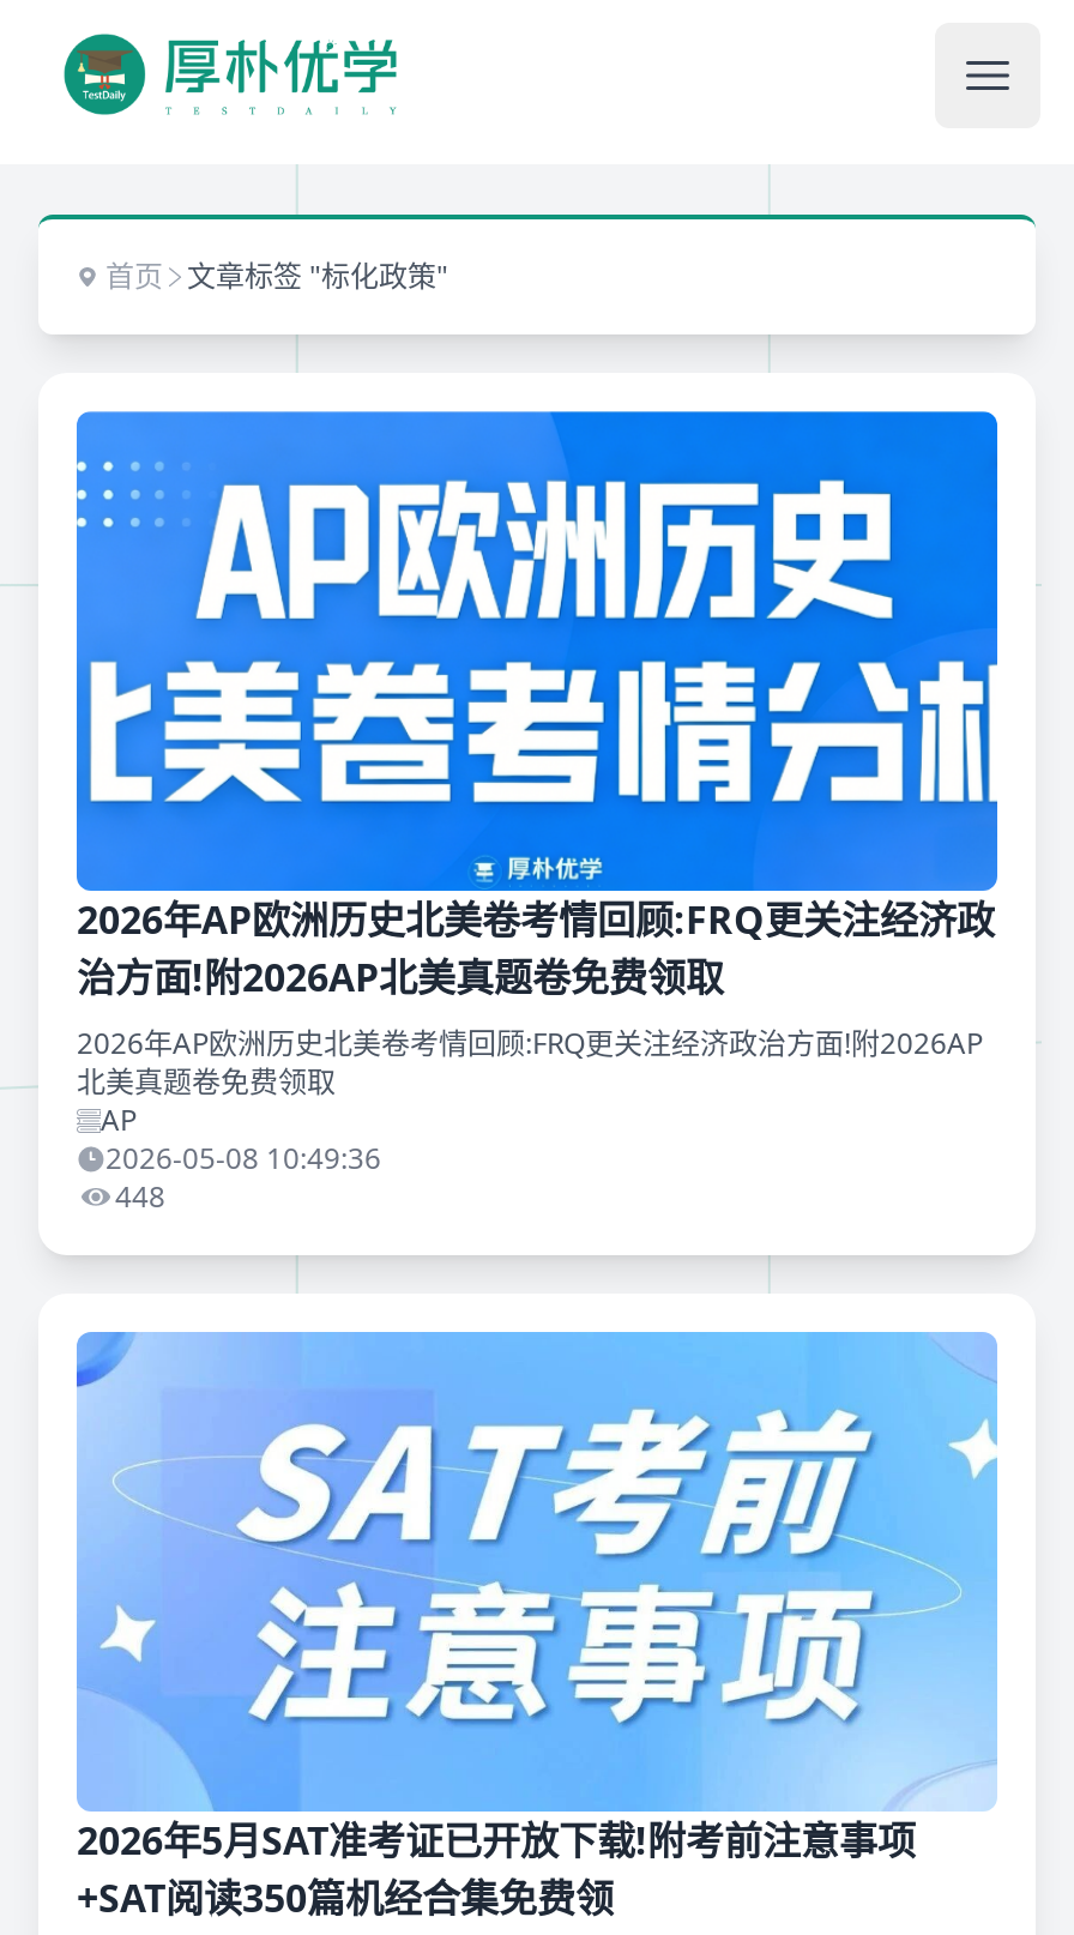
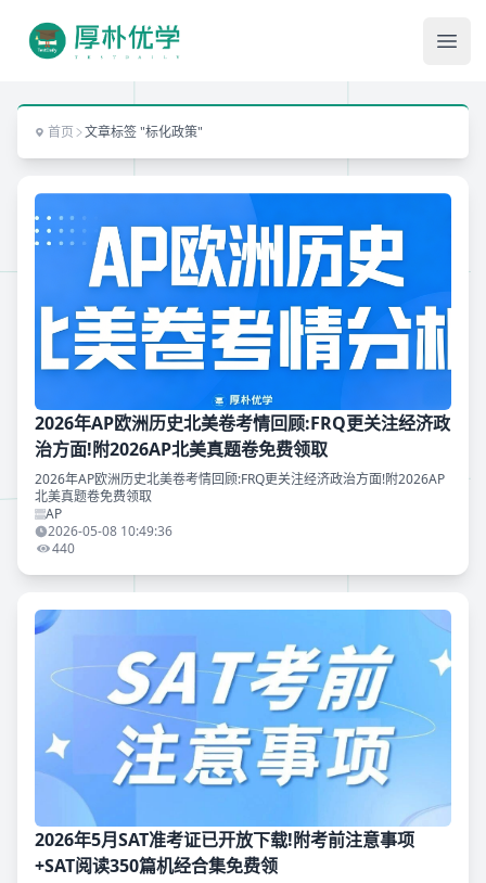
- 448
+ 440
